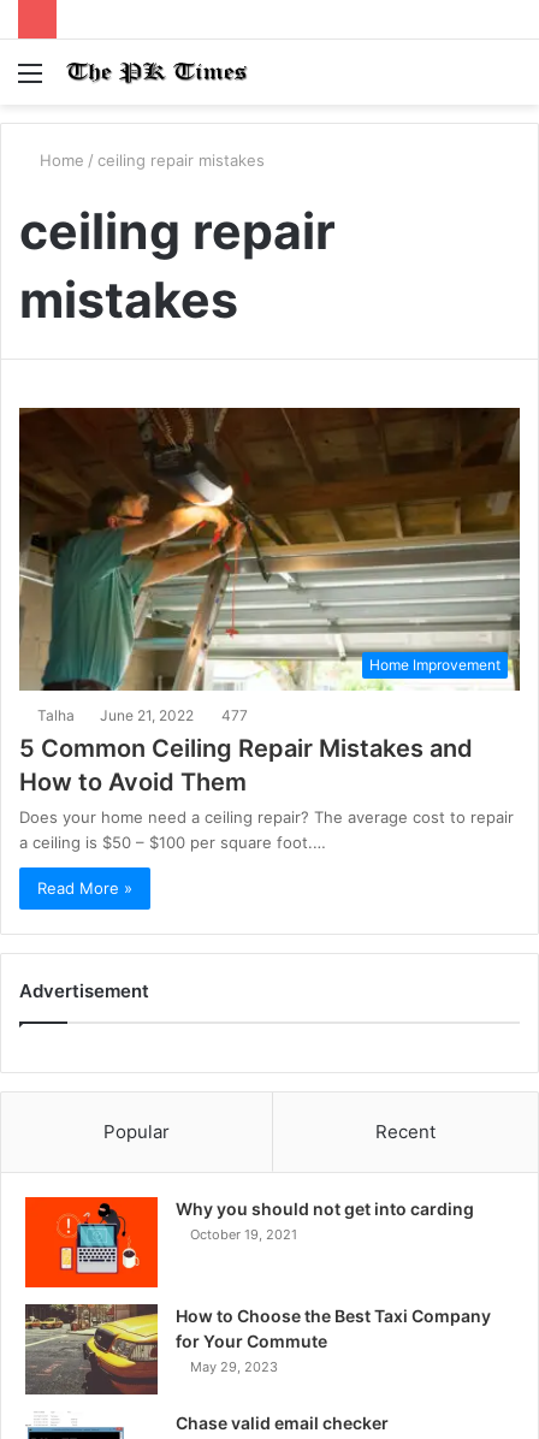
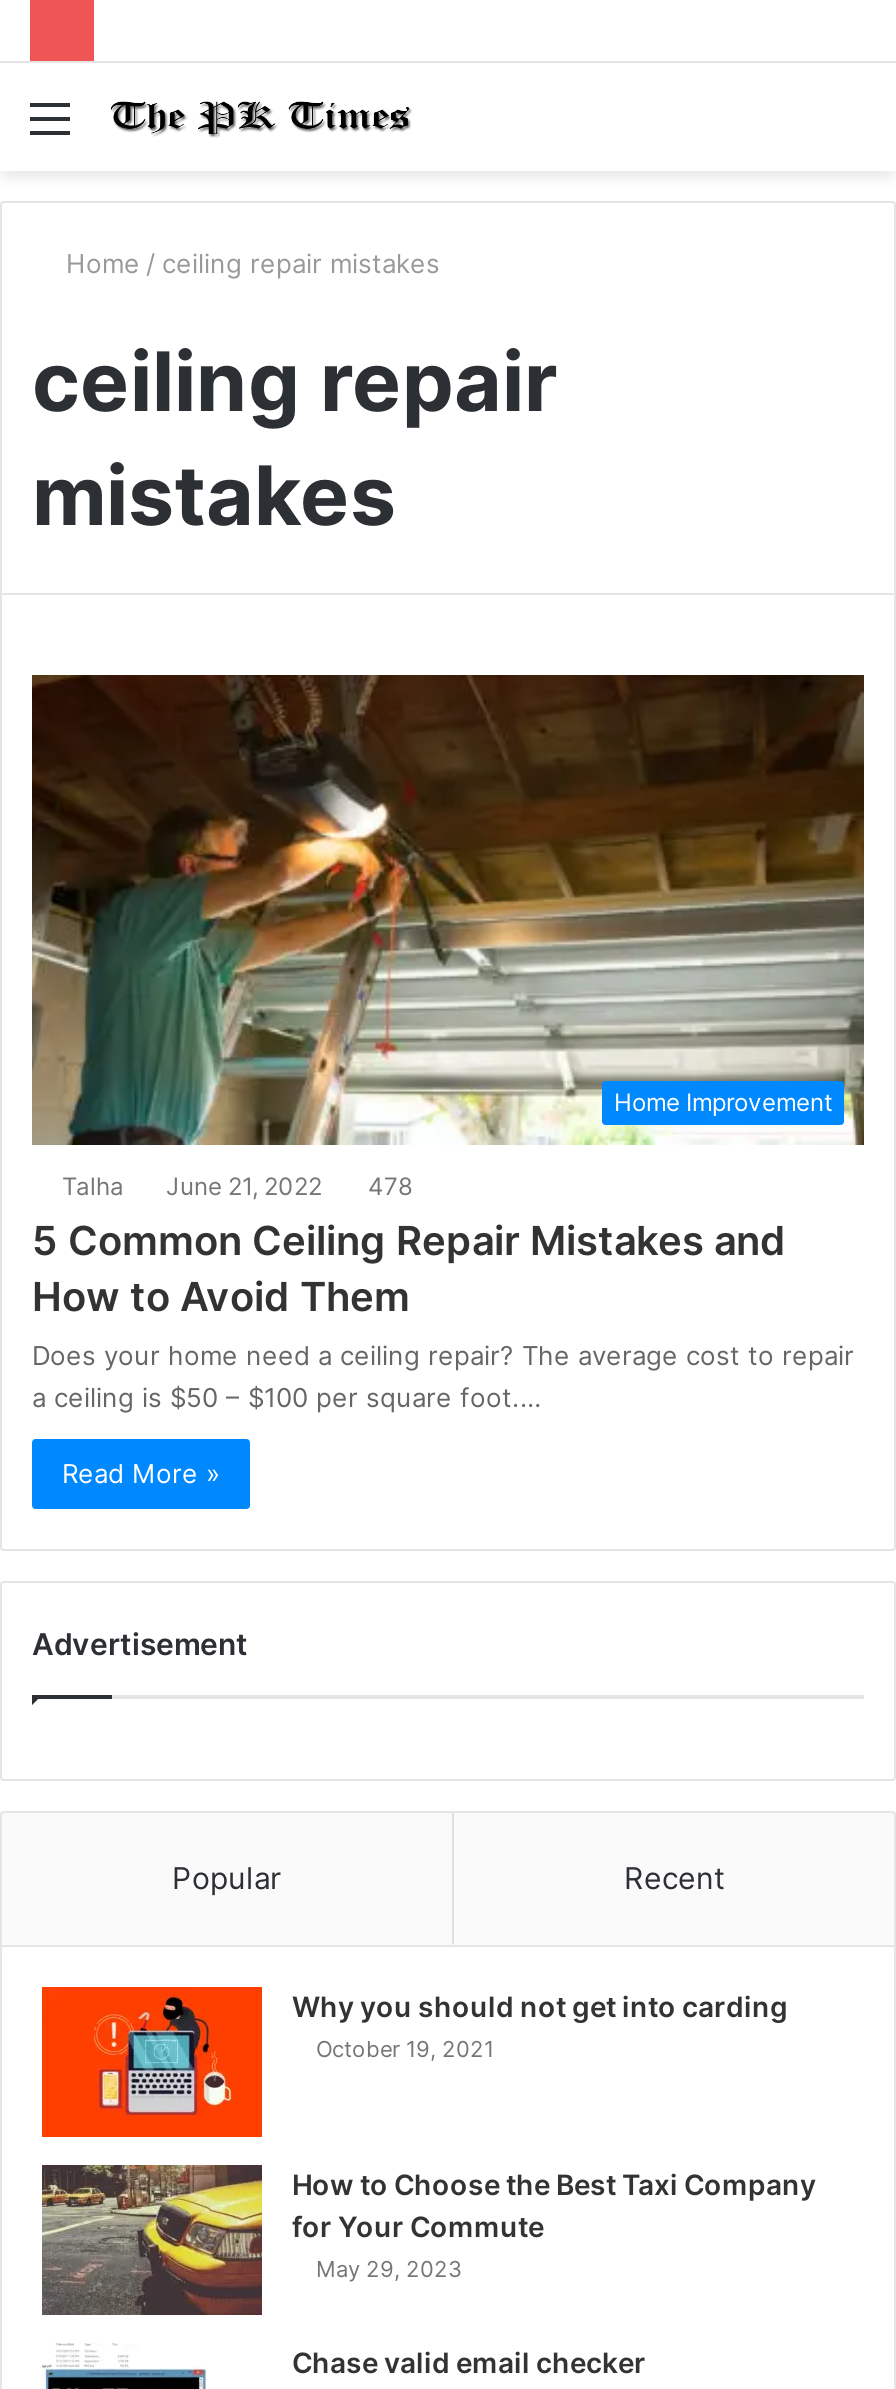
- Talha June 21, 2022 477
+ Talha June 21, 2022 478
